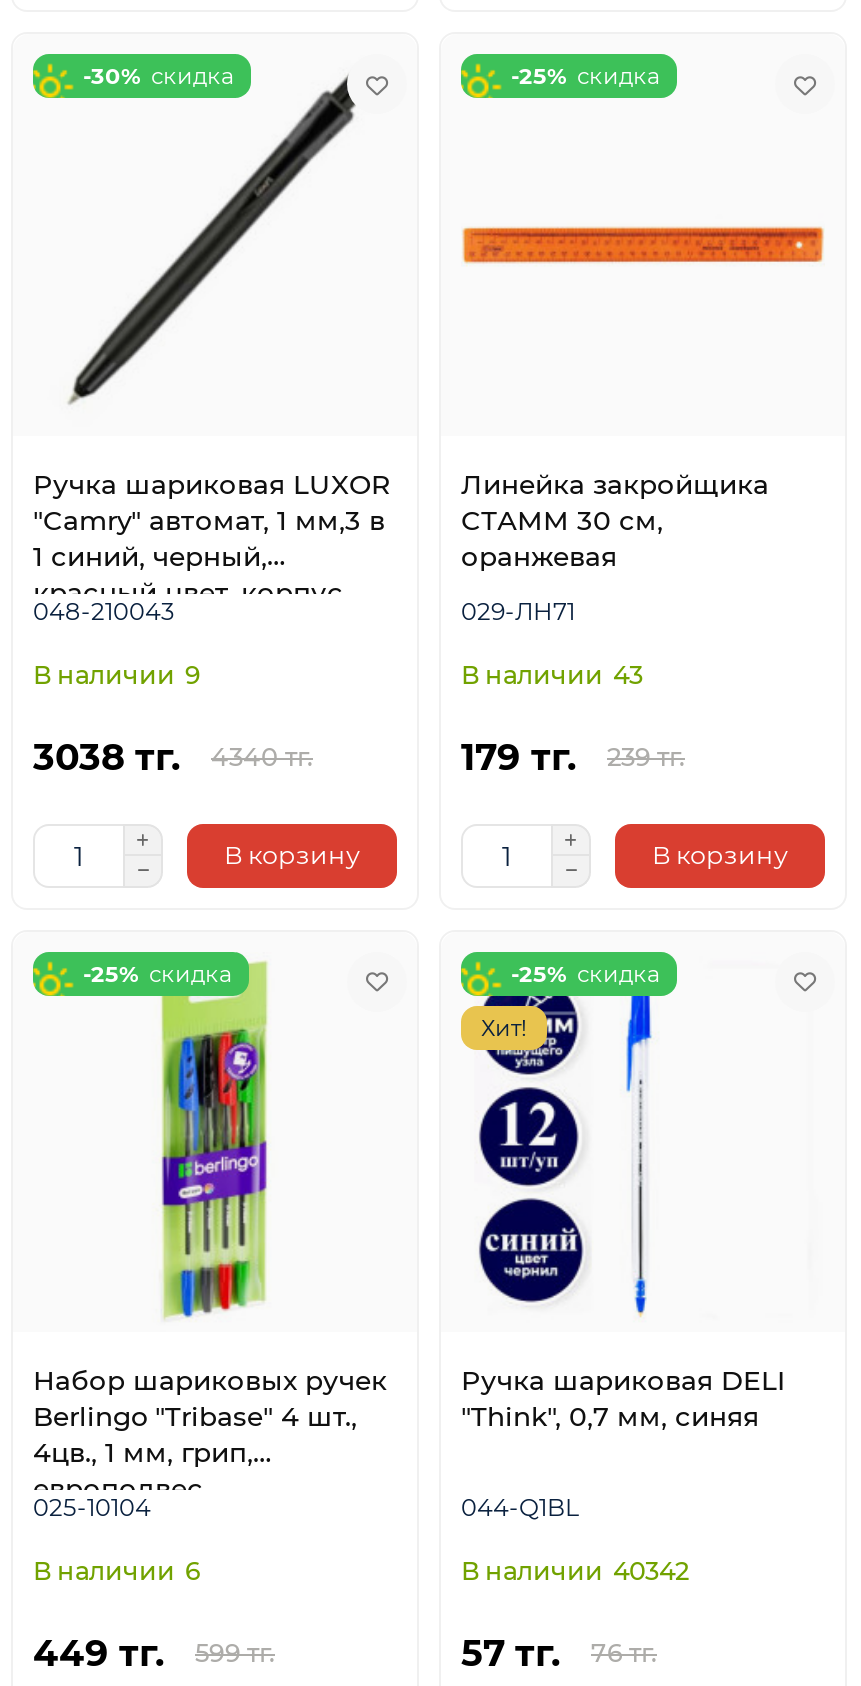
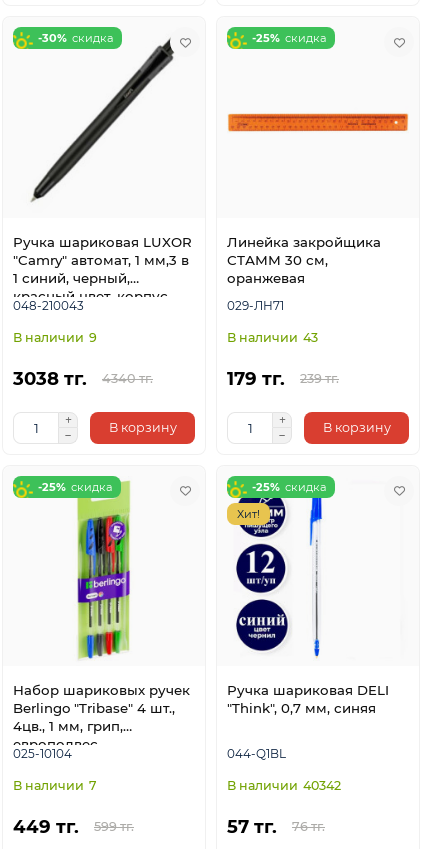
- 6
+ 7
